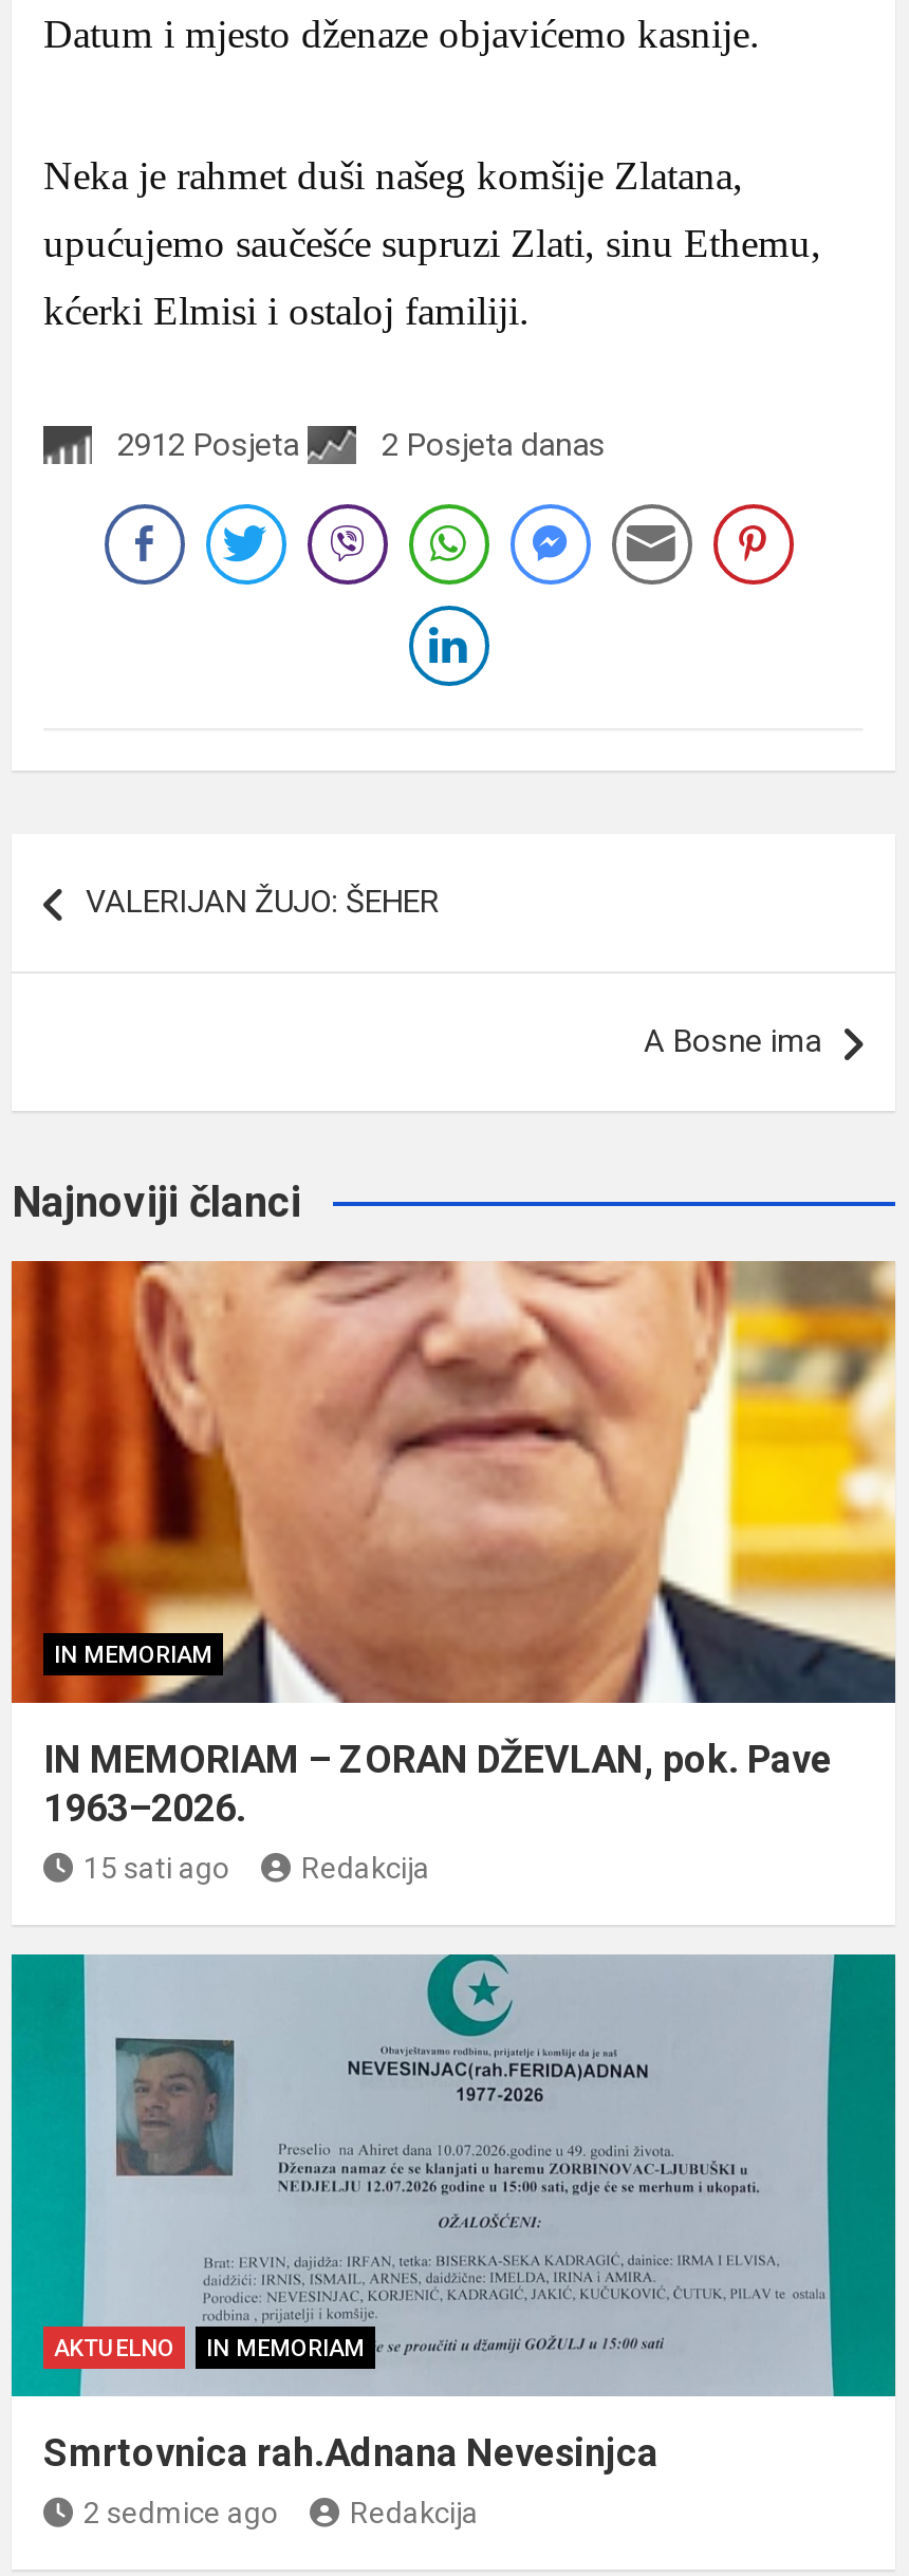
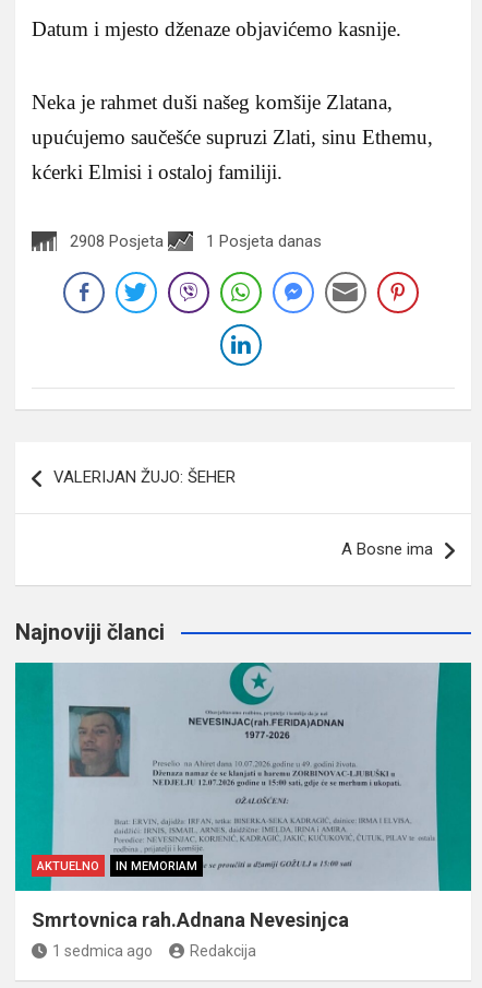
- 2912 Posjeta
+ 2908 Posjeta

- 2 Posjeta danas
+ 1 Posjeta danas

- [image]
- IN MEMORIAM
- IN MEMORIAM – ZORAN DŽEVLAN, pok. Pave
- 1963–2026.
- 15 sati ago
- Redakcija

- 2 sedmice ago
+ 1 sedmica ago
